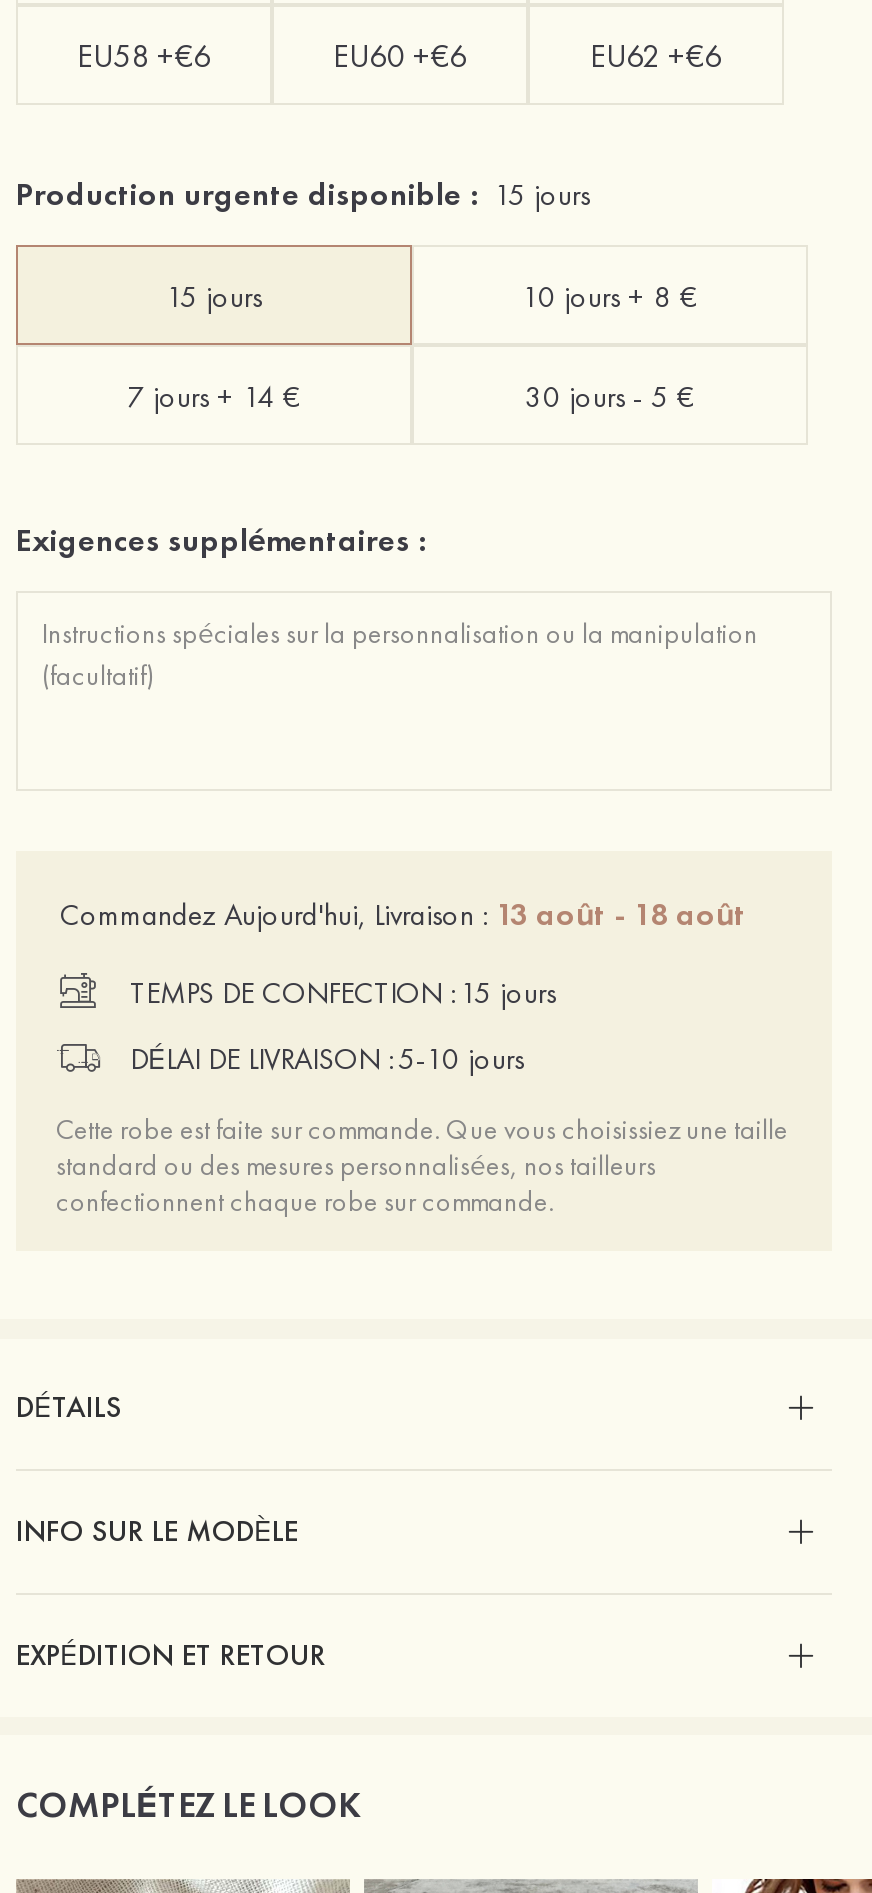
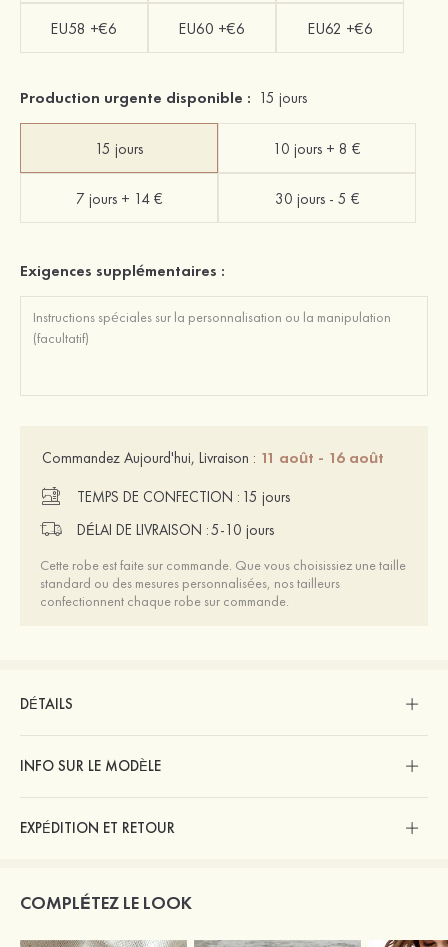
- Commandez Aujourd'hui, Livraison : 13 août - 18 août
+ Commandez Aujourd'hui, Livraison : 11 août - 16 août
